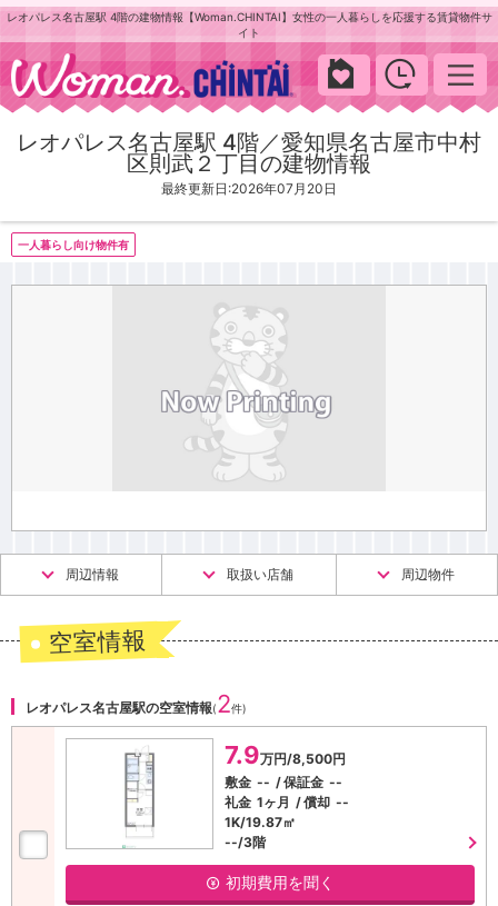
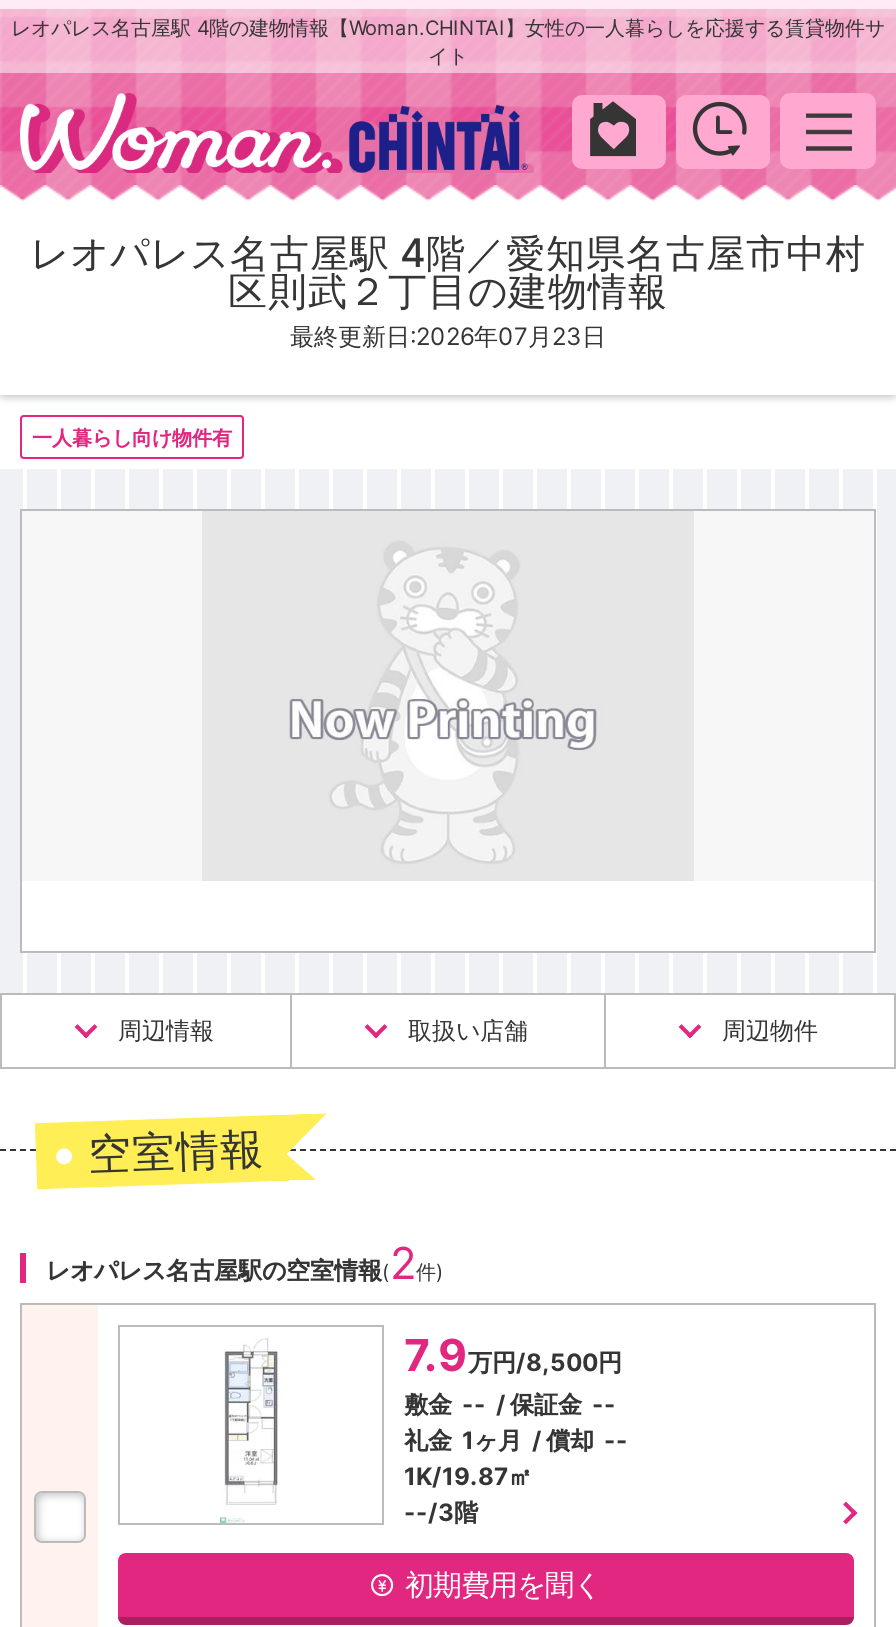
- 最終更新日:2026年07月20日
+ 最終更新日:2026年07月23日
